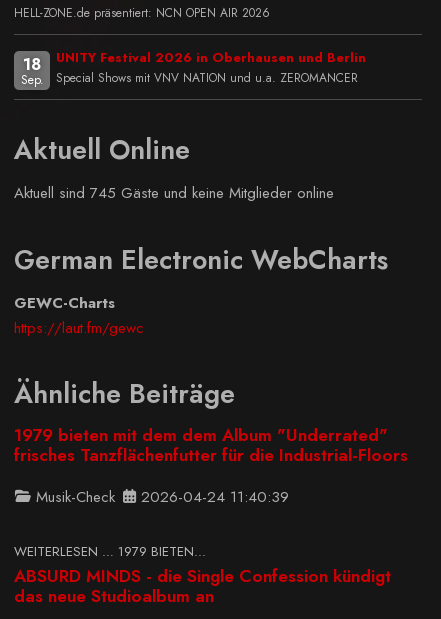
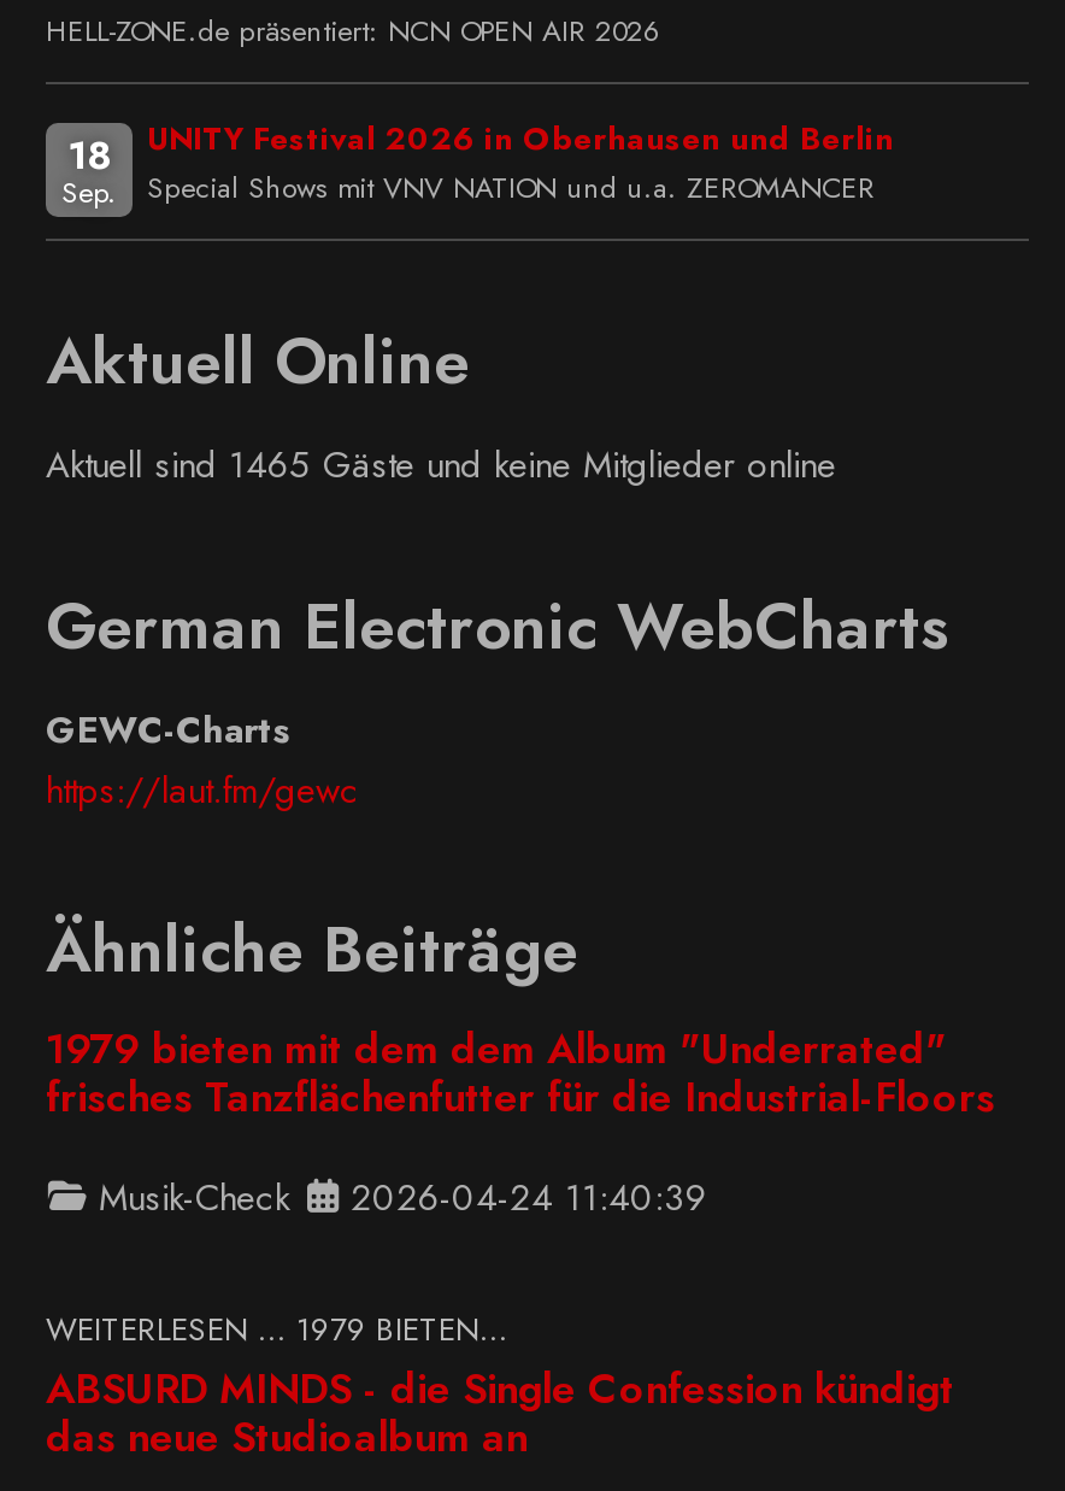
- Aktuell sind 745 Gäste und keine Mitglieder online
+ Aktuell sind 1465 Gäste und keine Mitglieder online
